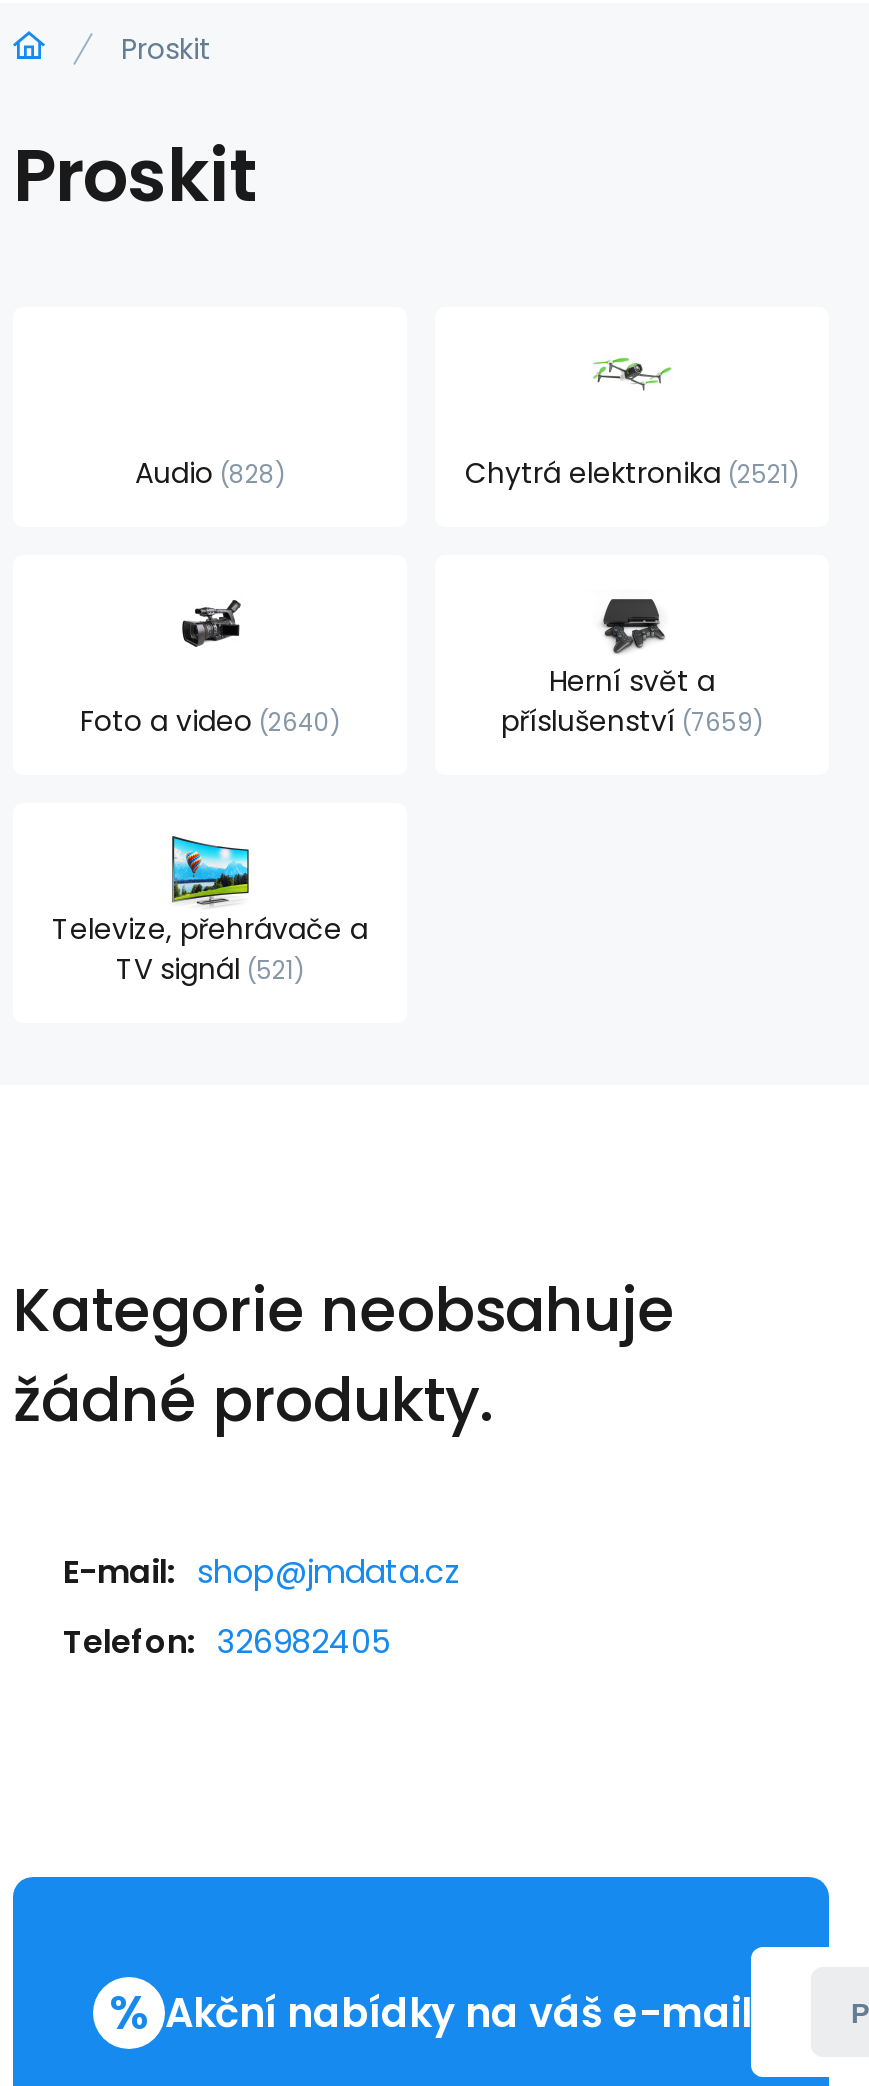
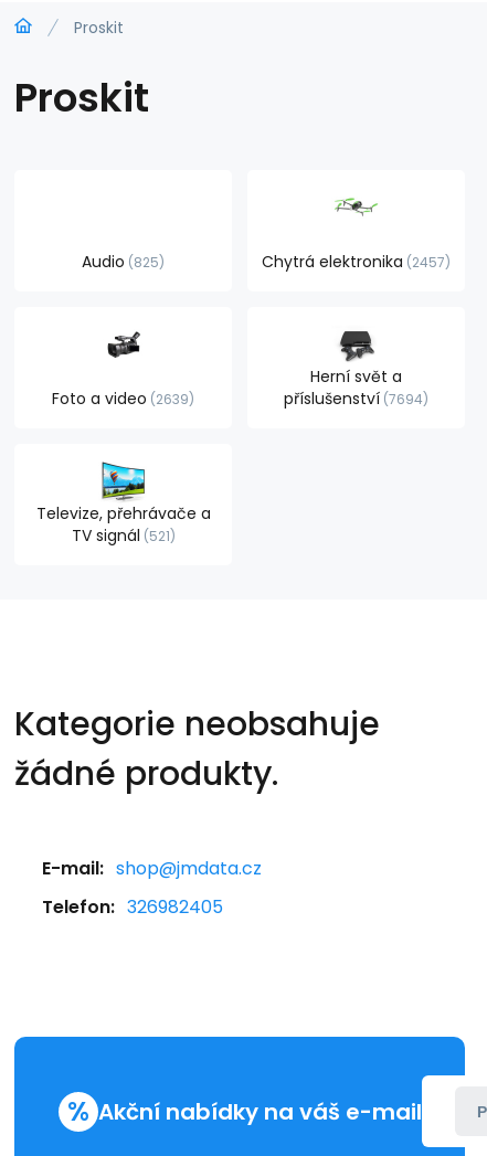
- Audio 828
+ Audio 825

- Chytrá elektronika 2521
+ Chytrá elektronika 2457

- Foto a video 2640
+ Foto a video 2639

- příslušenství 7659
+ příslušenství 7694
